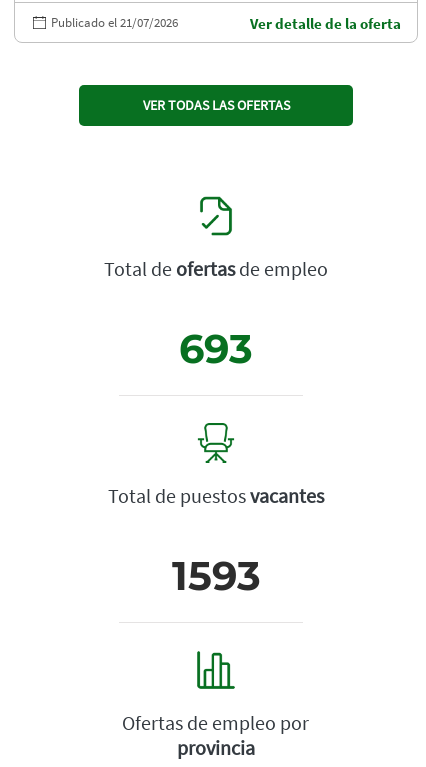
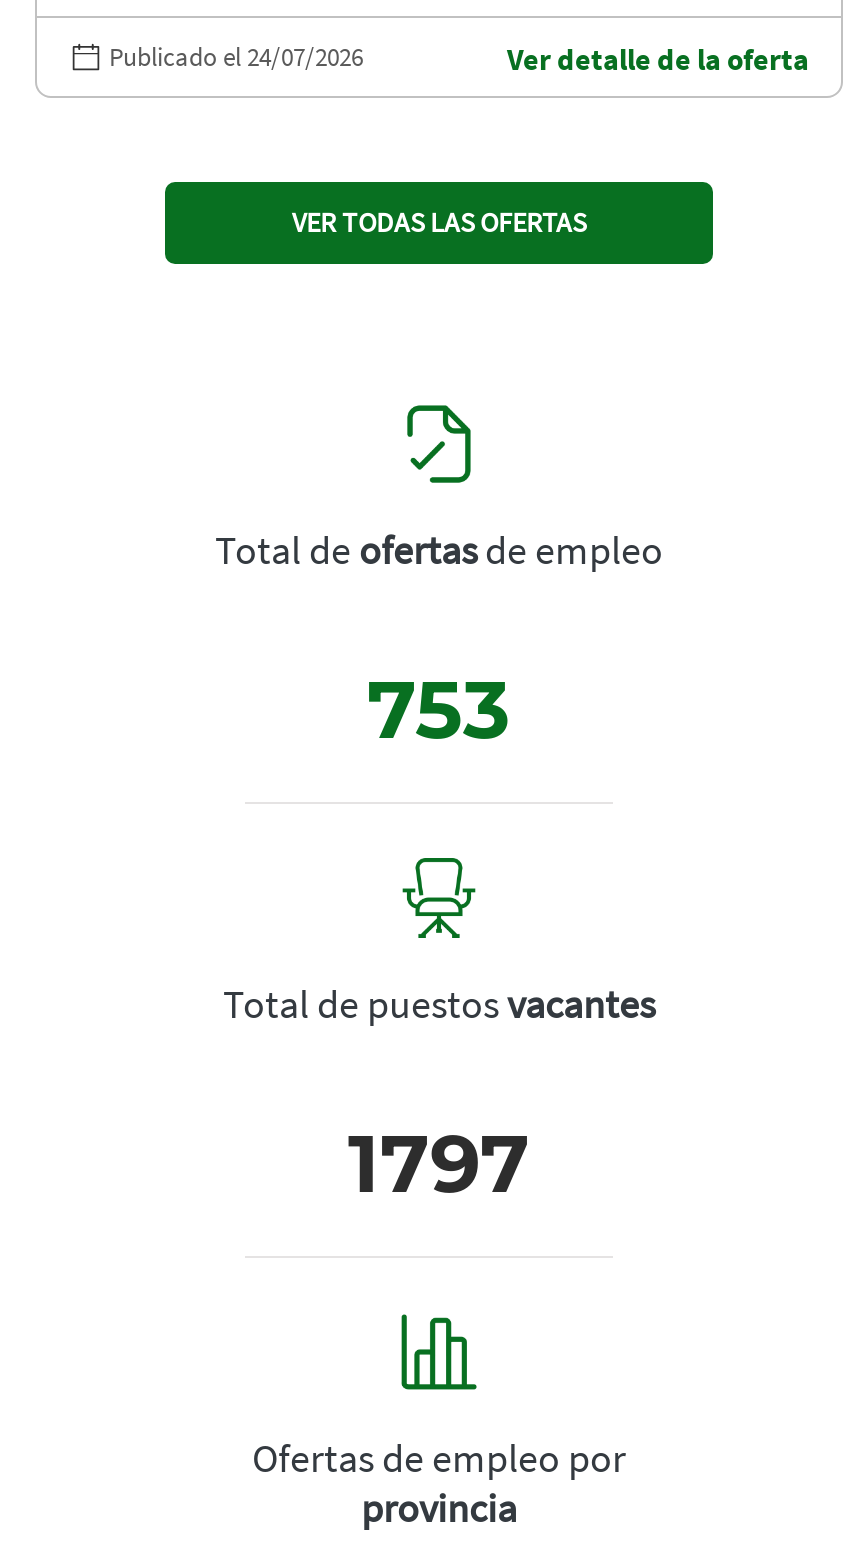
- Publicado el 21/07/2026
+ Publicado el 24/07/2026

- 693
+ 753

- 1593
+ 1797
